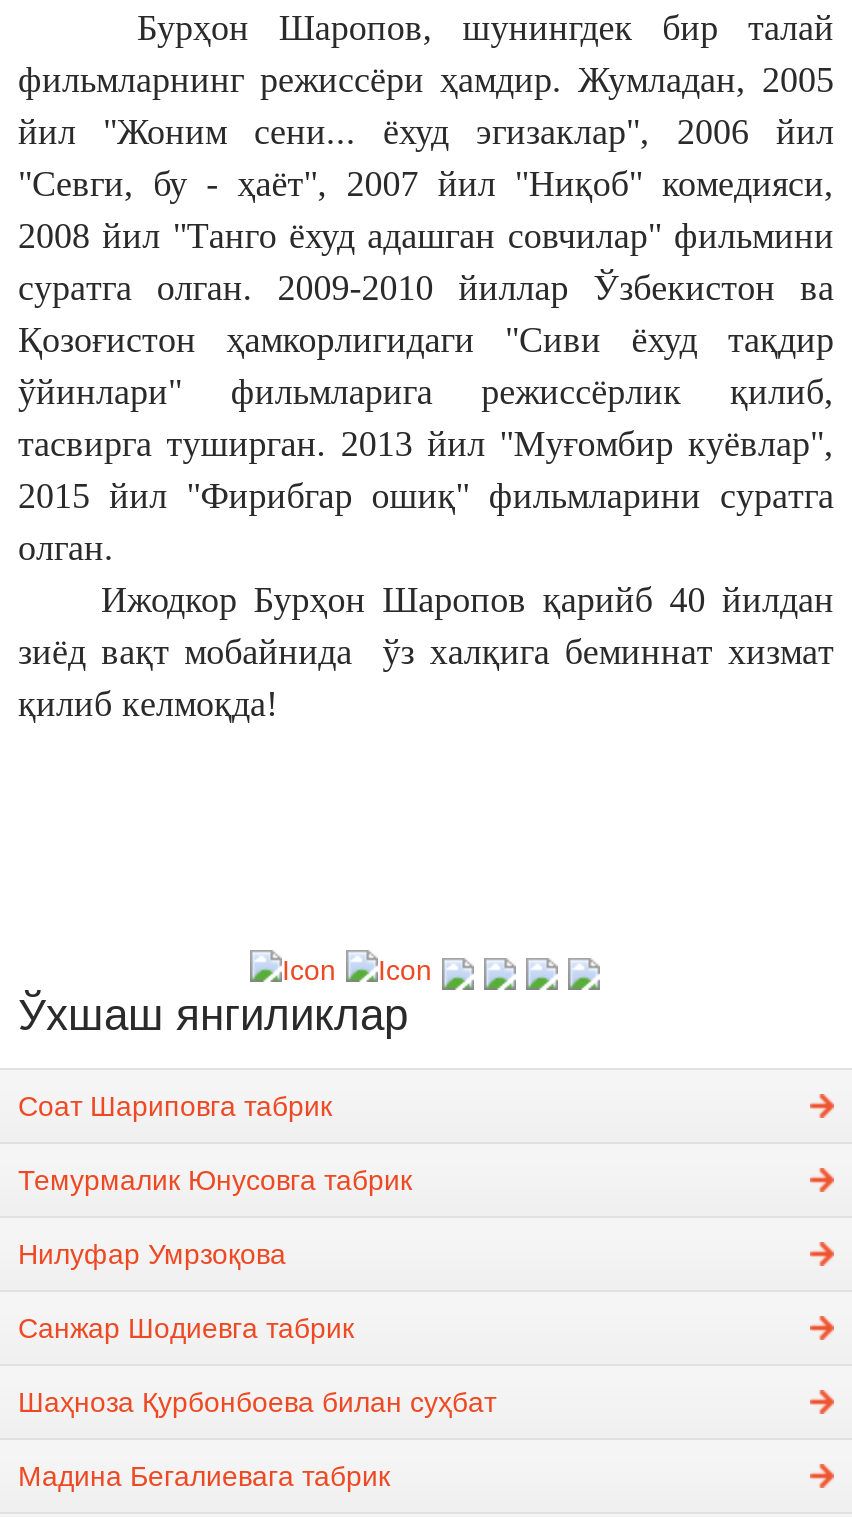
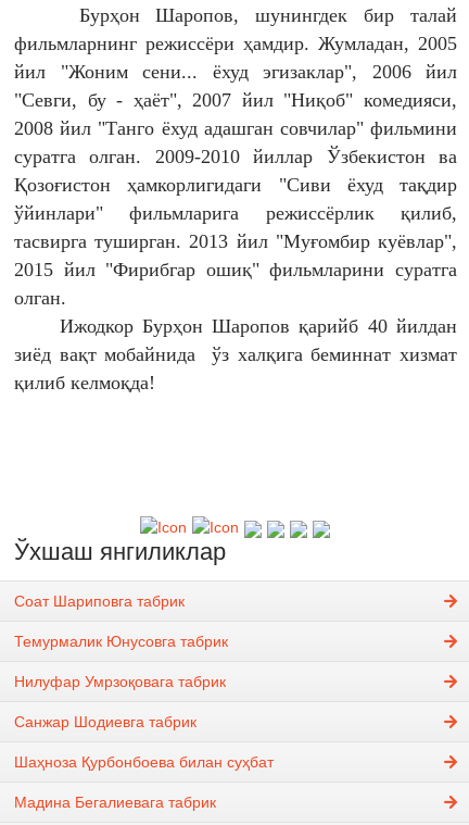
- Нилуфар Умрзоқова
+ Нилуфар Умрзоқовага табрик
